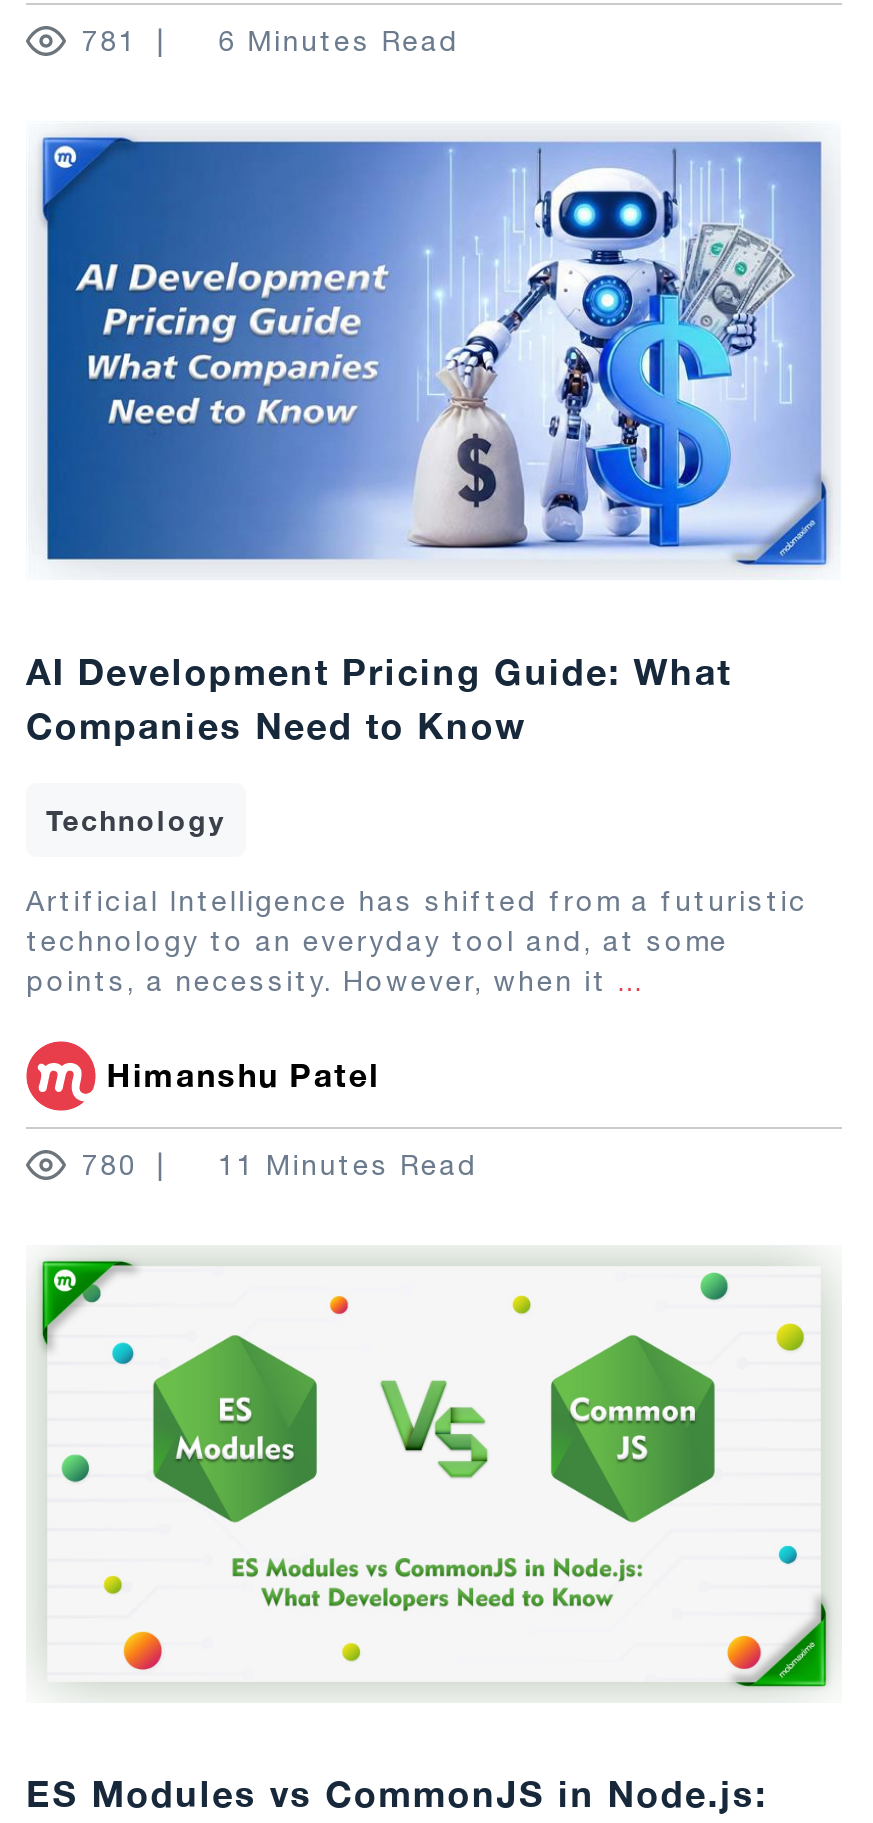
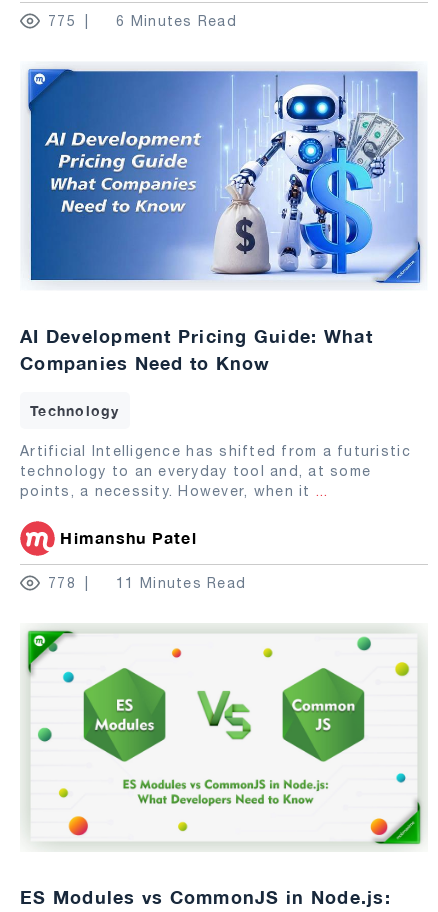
- 781
+ 775

- 780
+ 778
